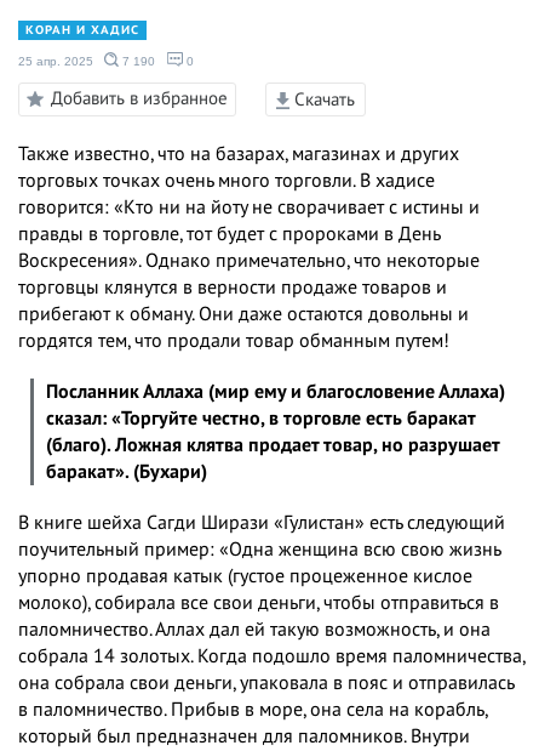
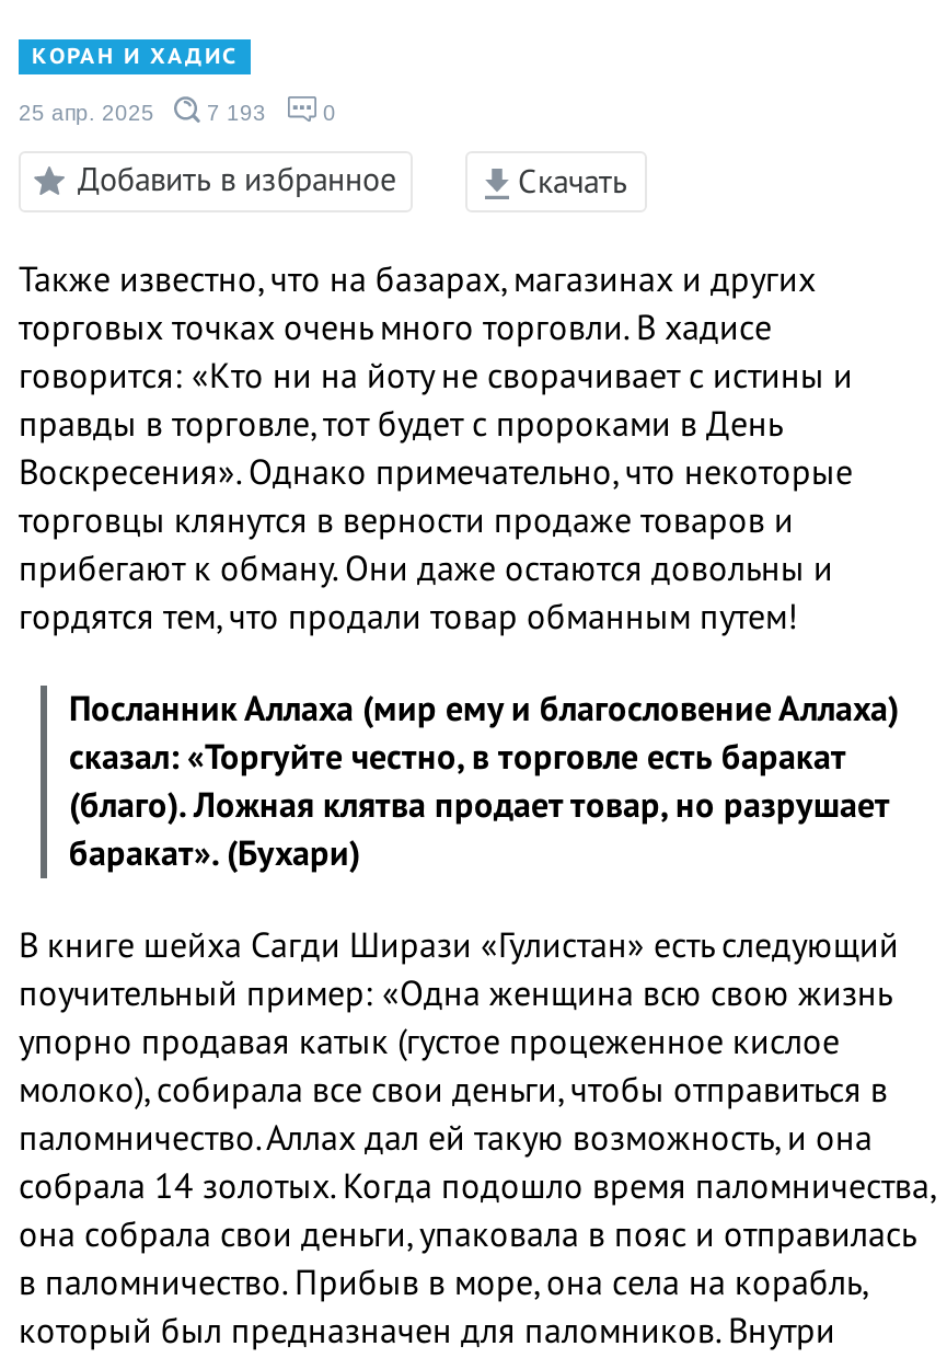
- 25 апр. 2025 7 190
+ 25 апр. 2025 7 193
